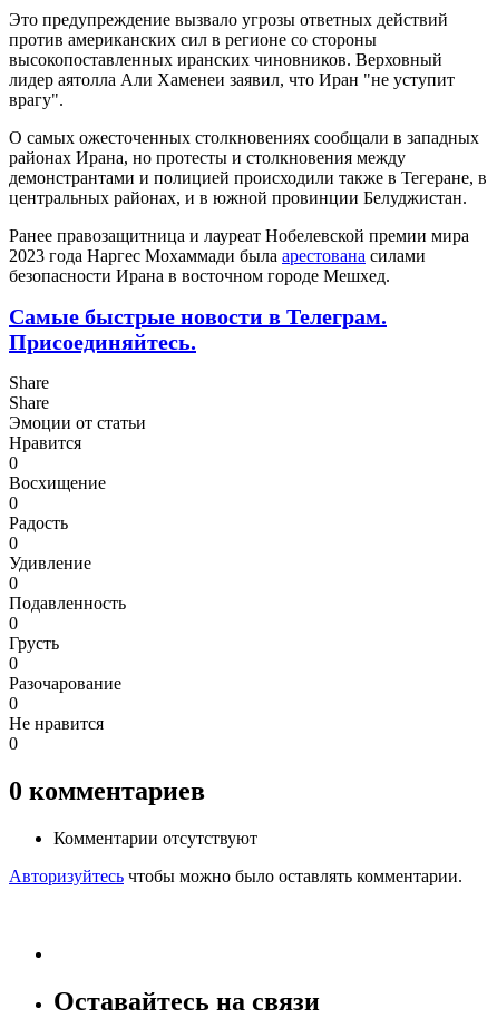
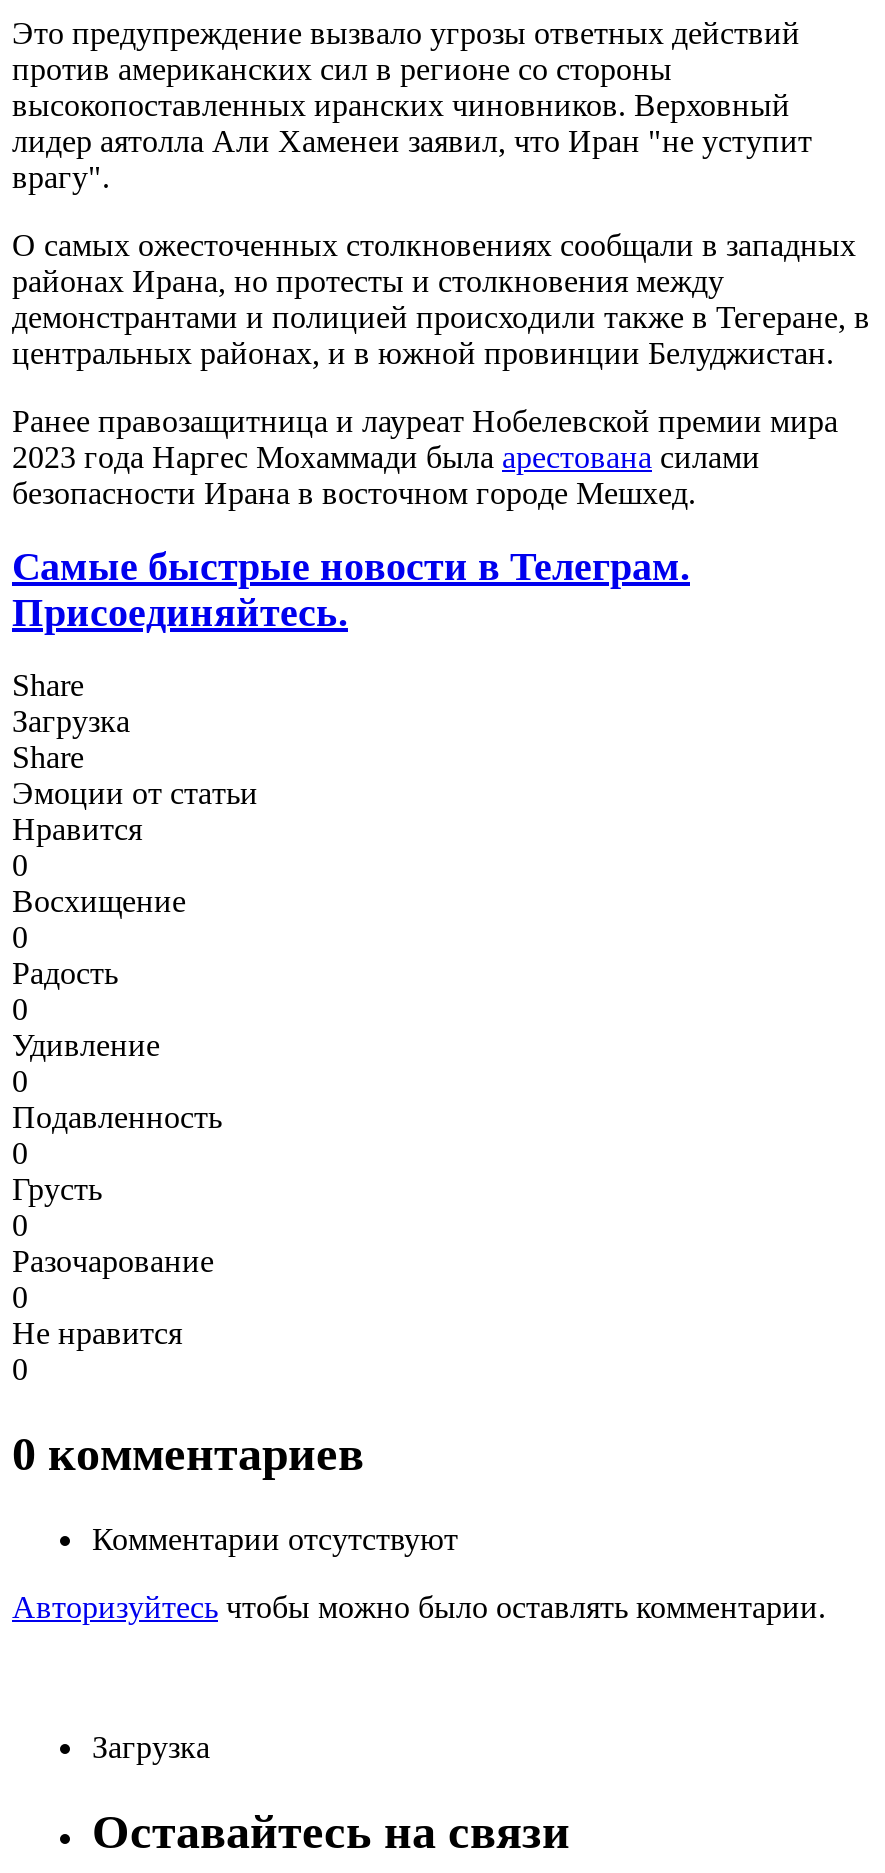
+ Загрузка

+ Загрузка
